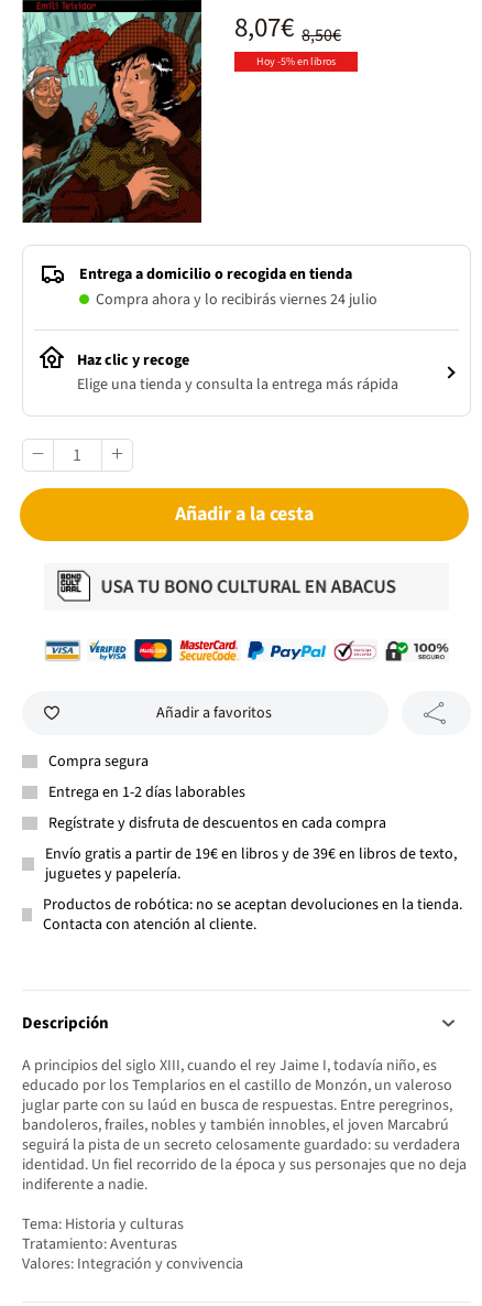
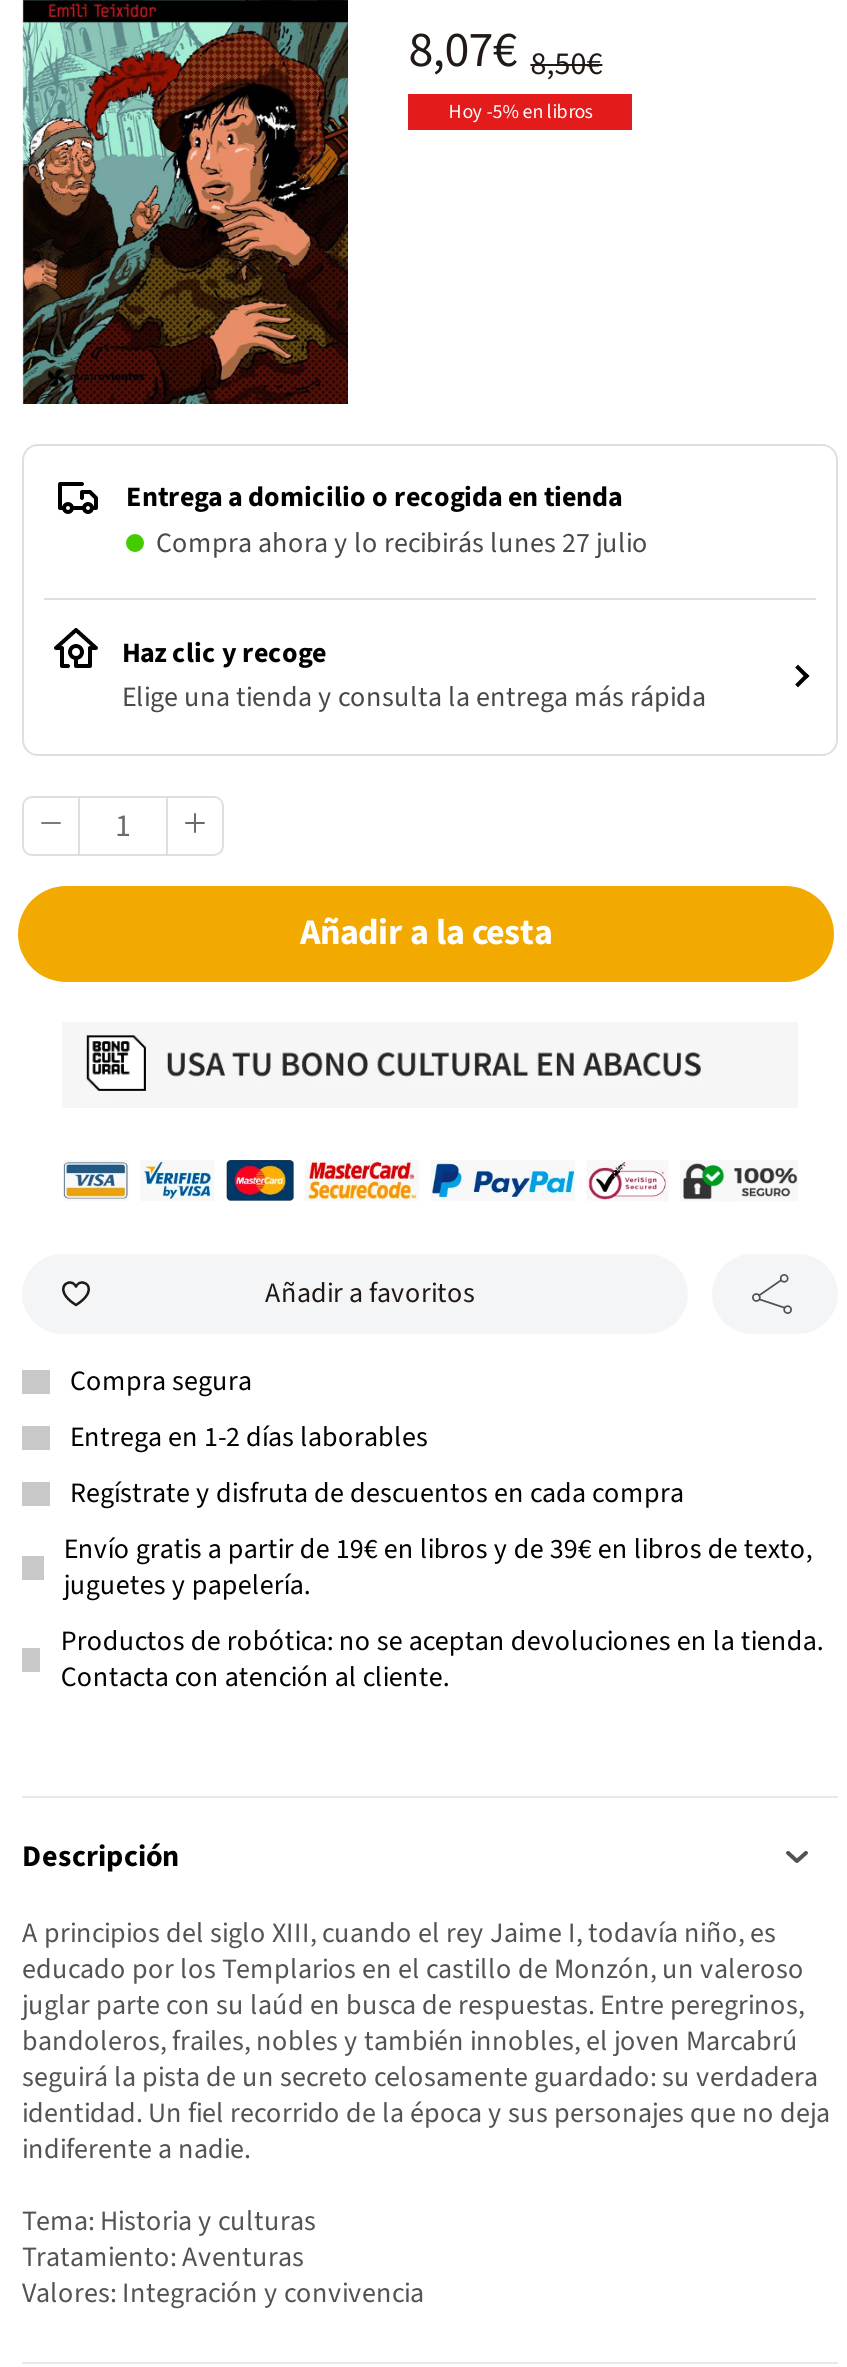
- Compra ahora y lo recibirás viernes 24 julio
+ Compra ahora y lo recibirás lunes 27 julio
